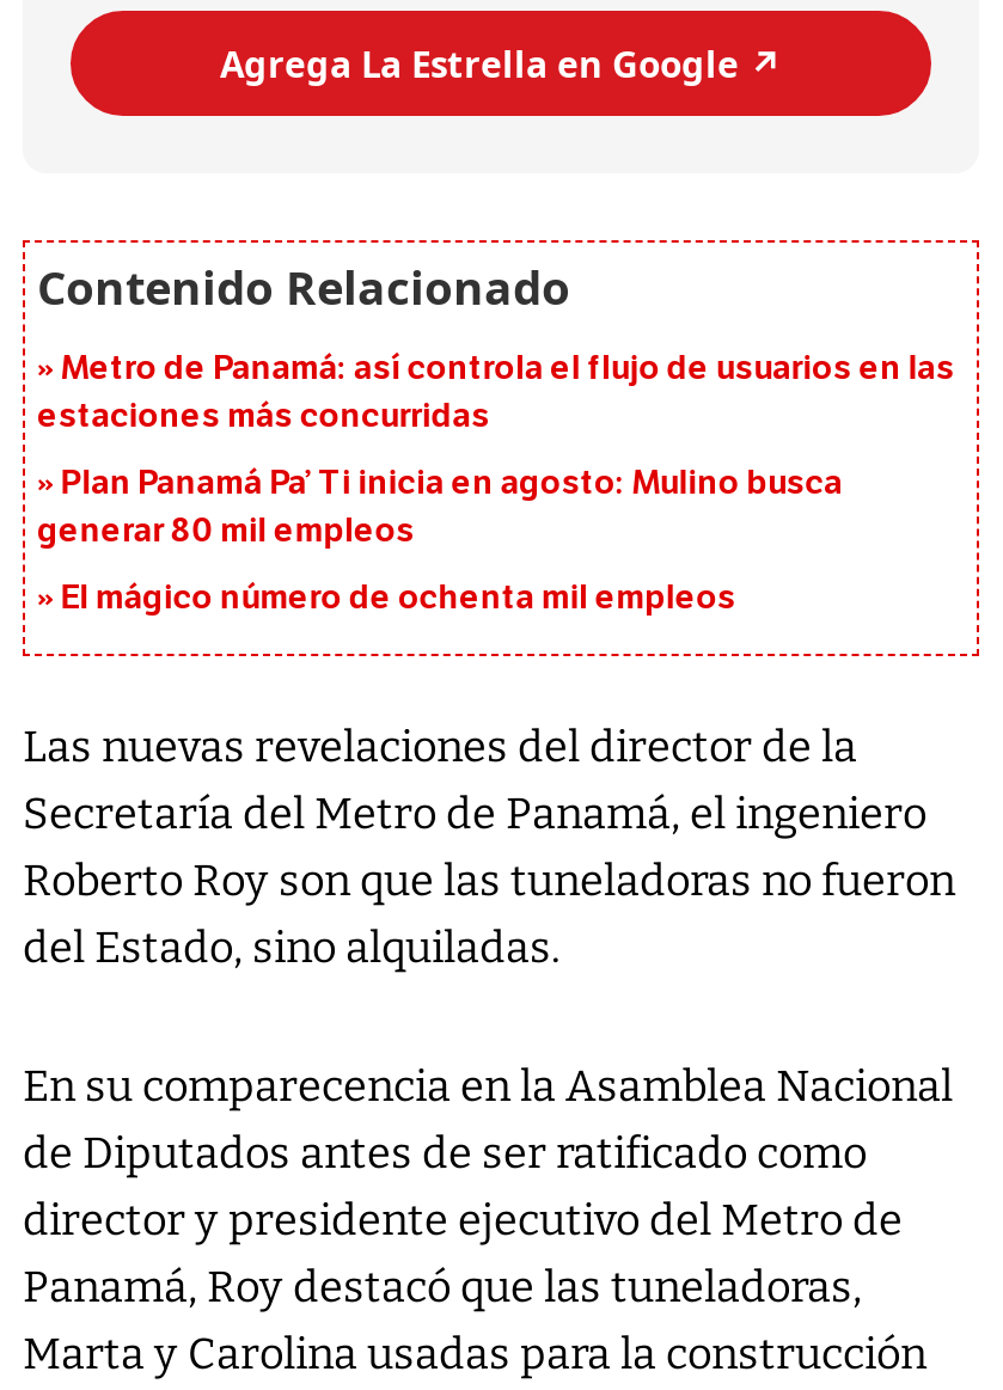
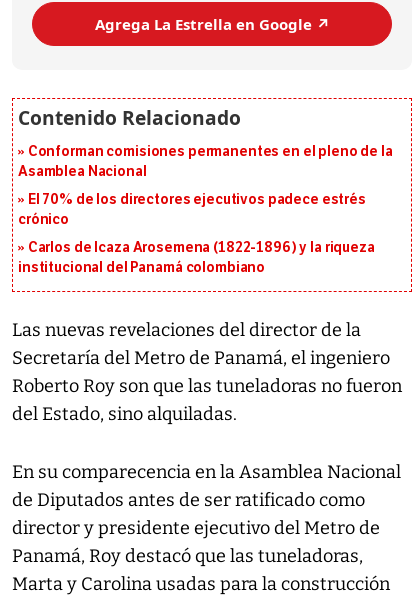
- Metro de Panamá: así controla el flujo de usuarios en las
- estaciones más concurridas
+ Conforman comisiones permanentes en el pleno de la
+ Asamblea Nacional

- Plan Panamá Pa’ Ti inicia en agosto: Mulino busca
- generar 80 mil empleos
+ El 70% de los directores ejecutivos padece estrés
+ crónico

- El mágico número de ochenta mil empleos
+ Carlos de Icaza Arosemena (1822-1896) y la riqueza
+ institucional del Panamá colombiano
